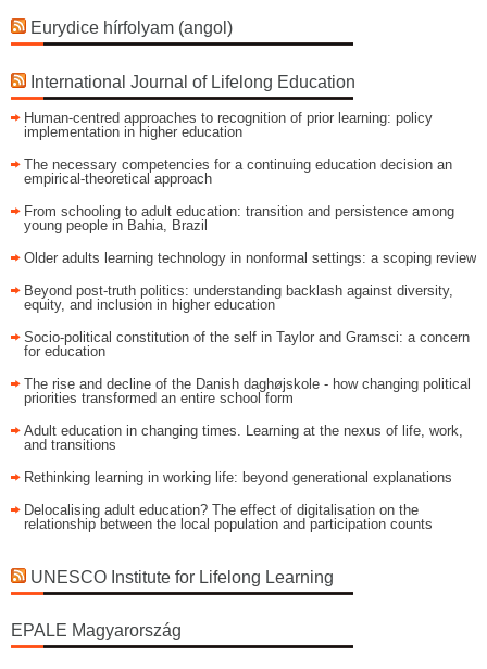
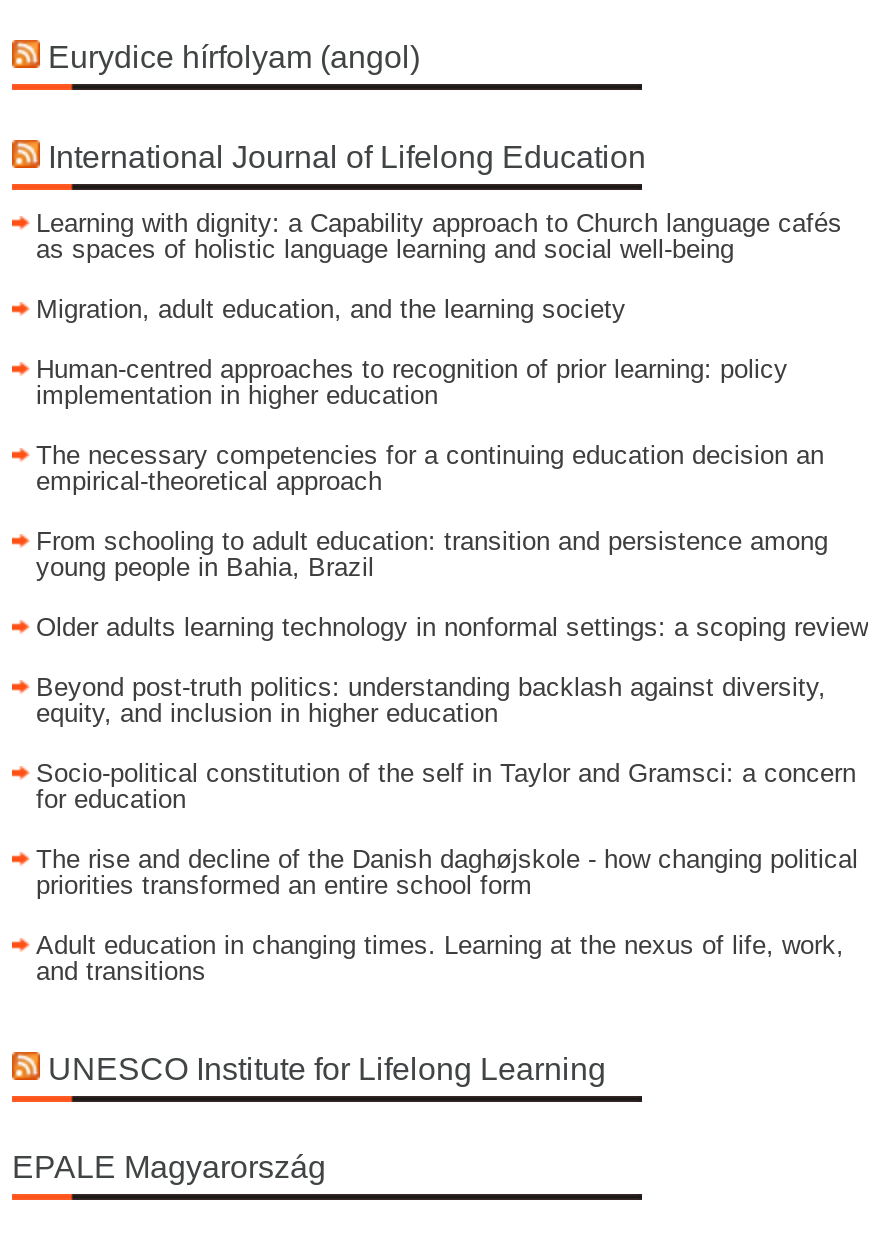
+ Learning with dignity: a Capability approach to Church language cafés
+ as spaces of holistic language learning and social well-being
+ Migration, adult education, and the learning society

moved down: Human-centred approaches to recognition of prior learning: policy | implementation in higher education | The necessary competencies for a continuing education decision an | ... | Adult education in changing times. Learning at the nexus of life, work, | and transitions

- Rethinking learning in working life: beyond generational explanations
- Delocalising adult education? The effect of digitalisation on the
- relationship between the local population and participation counts
